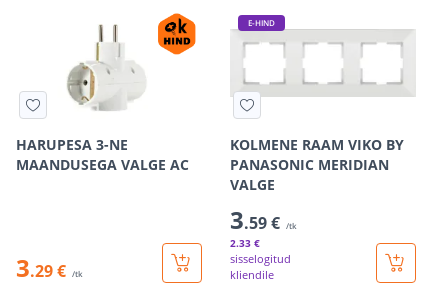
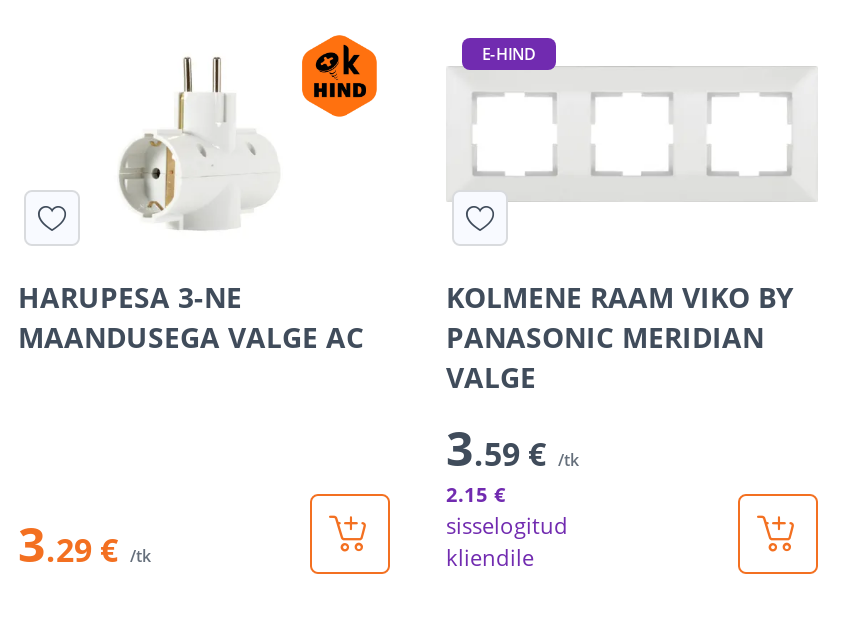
- 2.33 €
+ 2.15 €
